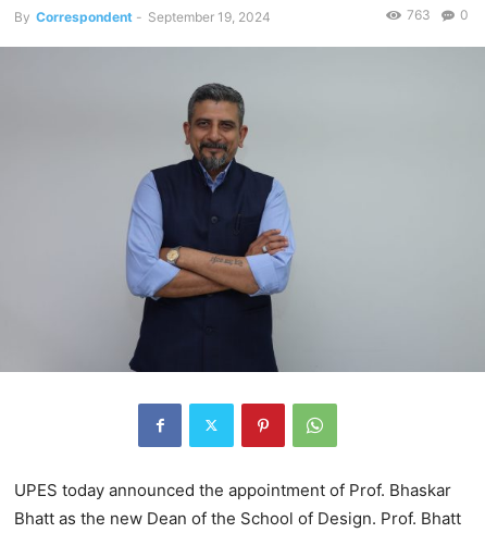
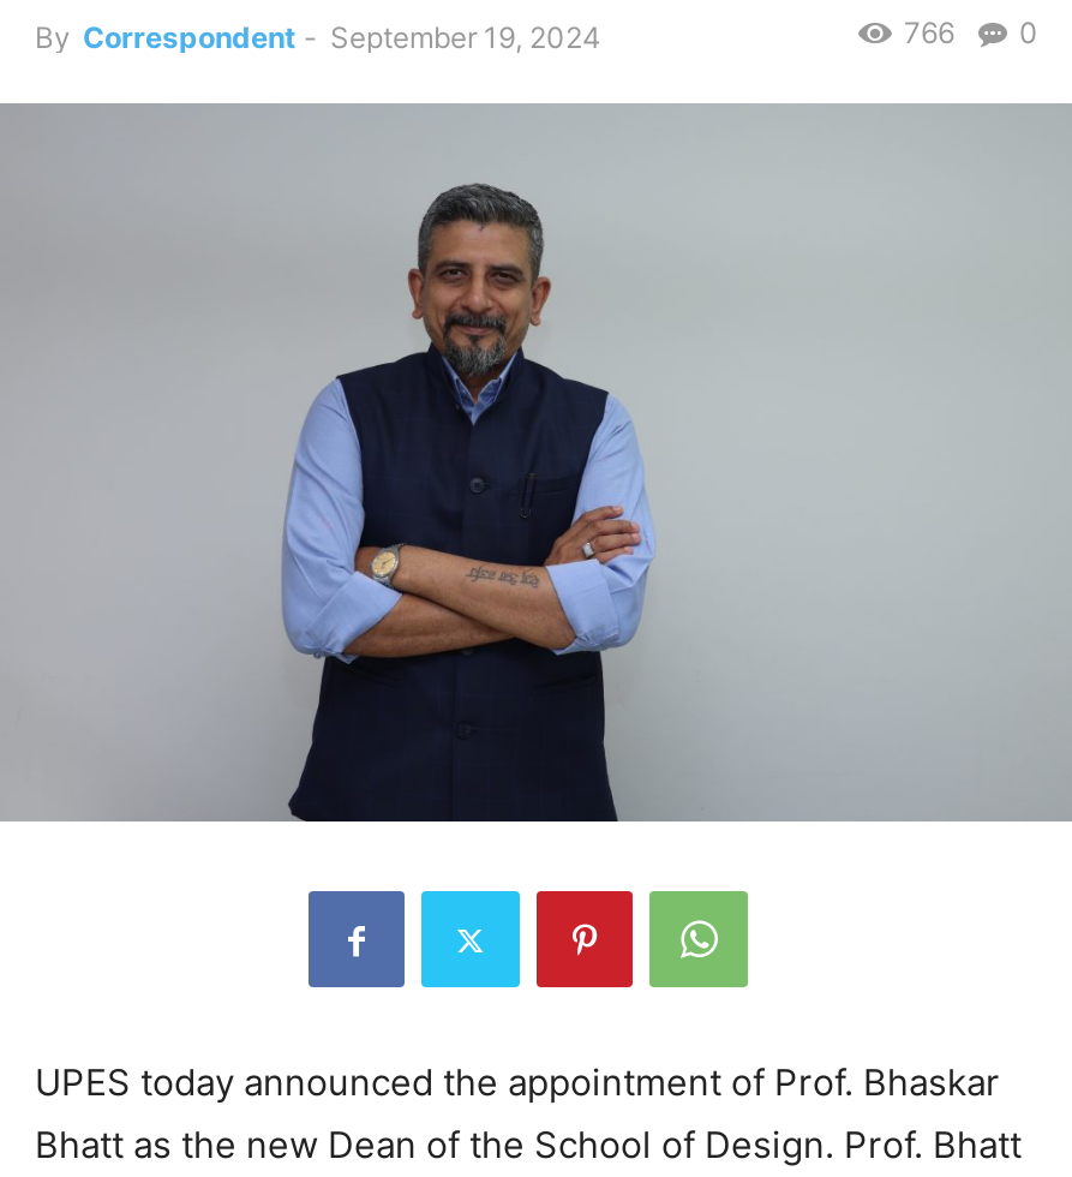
- 763 0
+ 766 0
